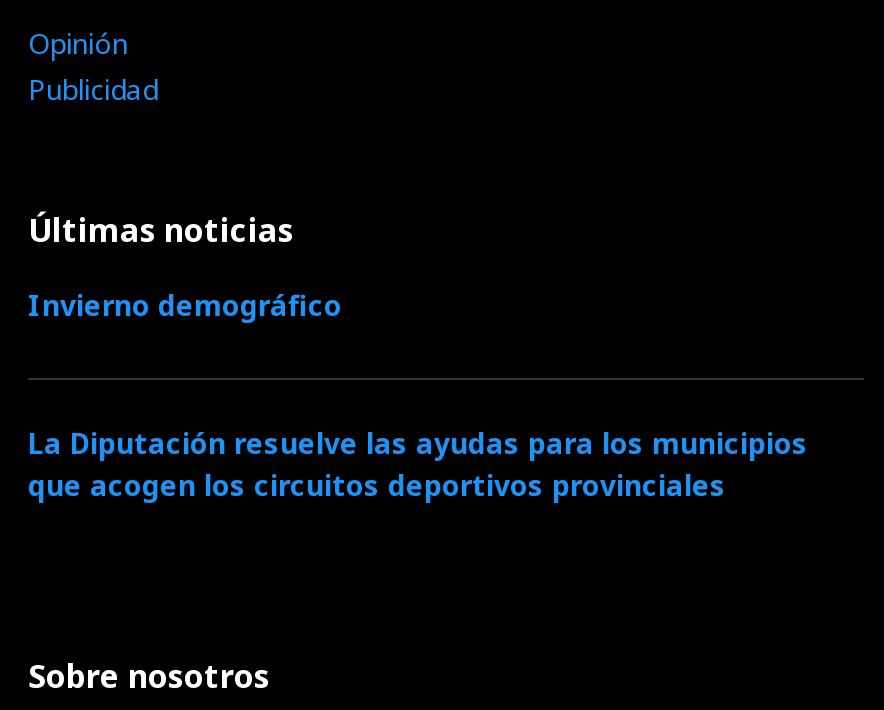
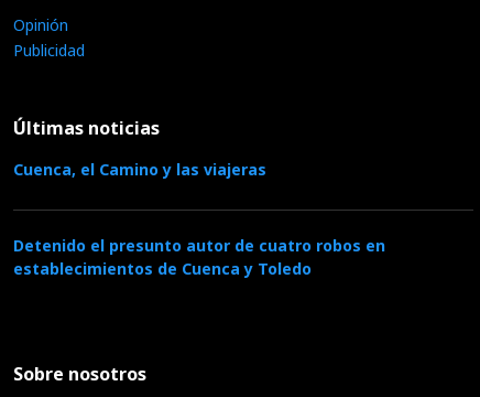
- Invierno demográfico
+ Cuenca, el Camino y las viajeras

- La Diputación resuelve las ayudas para los municipios
- que acogen los circuitos deportivos provinciales
+ Detenido el presunto autor de cuatro robos en
+ establecimientos de Cuenca y Toledo
